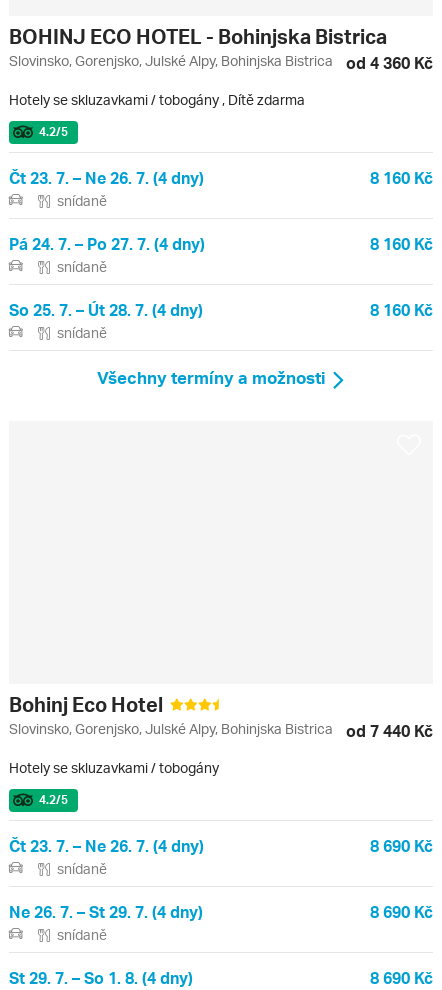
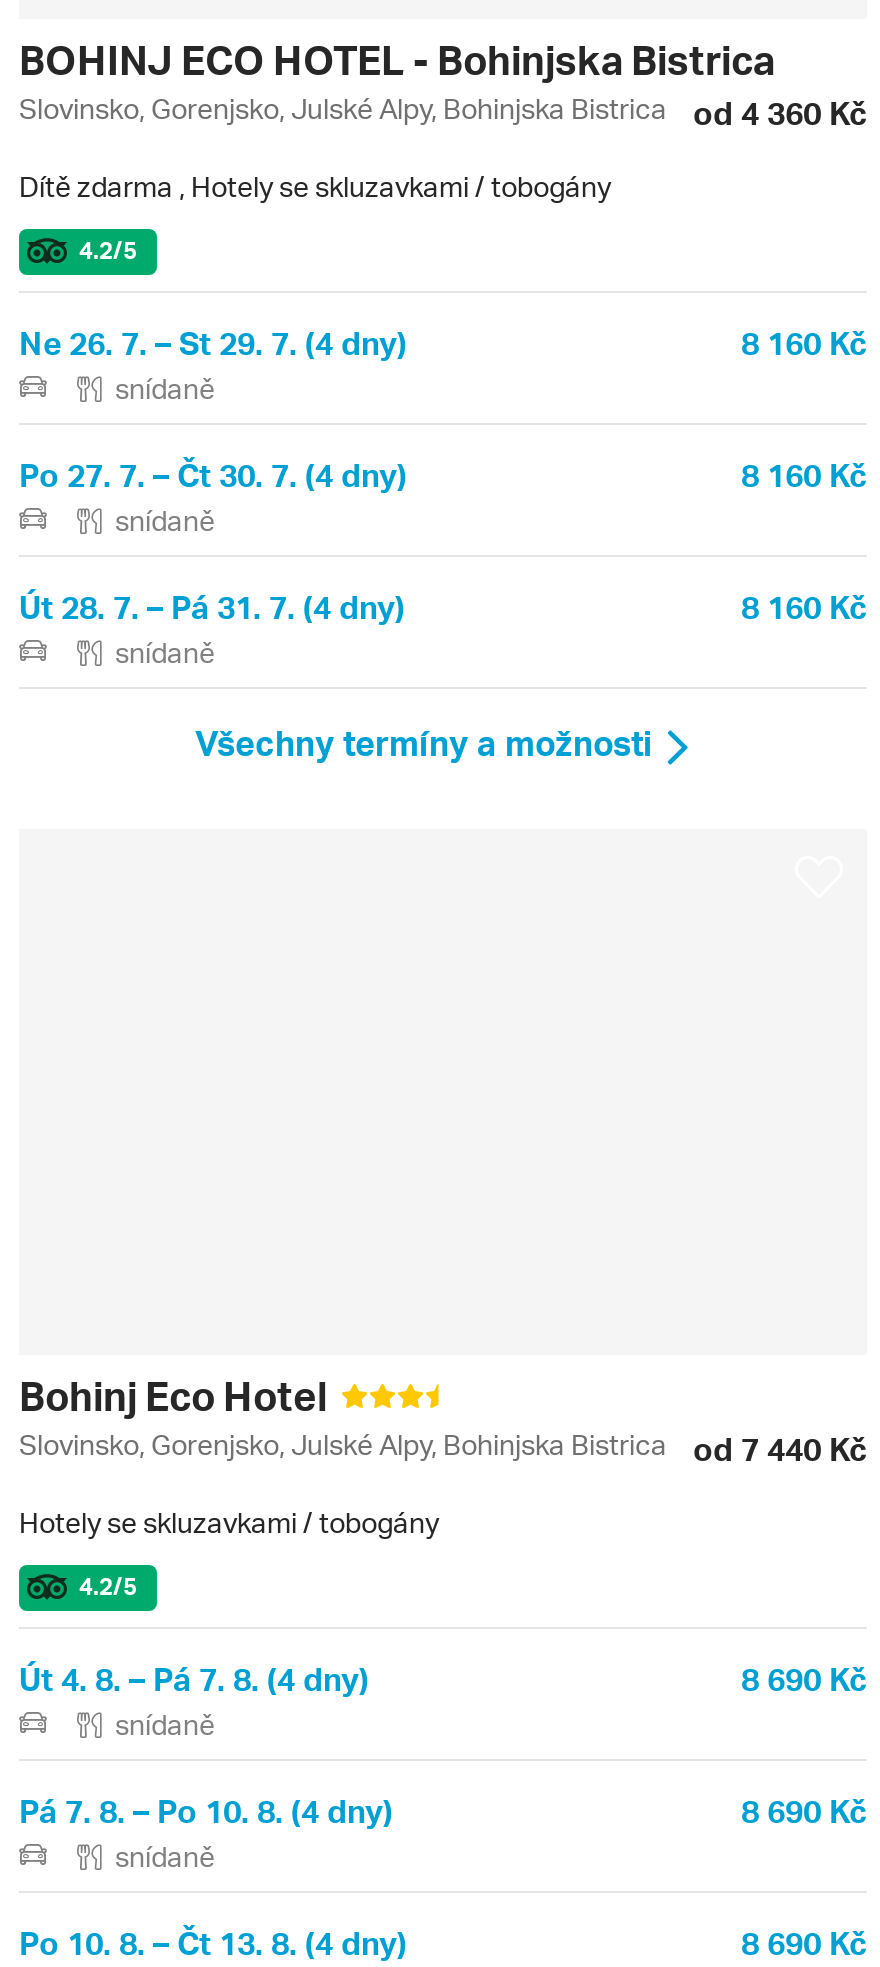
- Hotely se skluzavkami / tobogány , Dítě zdarma
+ Dítě zdarma , Hotely se skluzavkami / tobogány

- Čt 23. 7. – Ne 26. 7. (4 dny)
+ Ne 26. 7. – St 29. 7. (4 dny)

- Pá 24. 7. – Po 27. 7. (4 dny)
+ Po 27. 7. – Čt 30. 7. (4 dny)

- So 25. 7. – Út 28. 7. (4 dny)
+ Út 28. 7. – Pá 31. 7. (4 dny)

- Čt 23. 7. – Ne 26. 7. (4 dny)
+ Út 4. 8. – Pá 7. 8. (4 dny)

- Ne 26. 7. – St 29. 7. (4 dny)
+ Pá 7. 8. – Po 10. 8. (4 dny)

- St 29. 7. – So 1. 8. (4 dny)
+ Po 10. 8. – Čt 13. 8. (4 dny)
